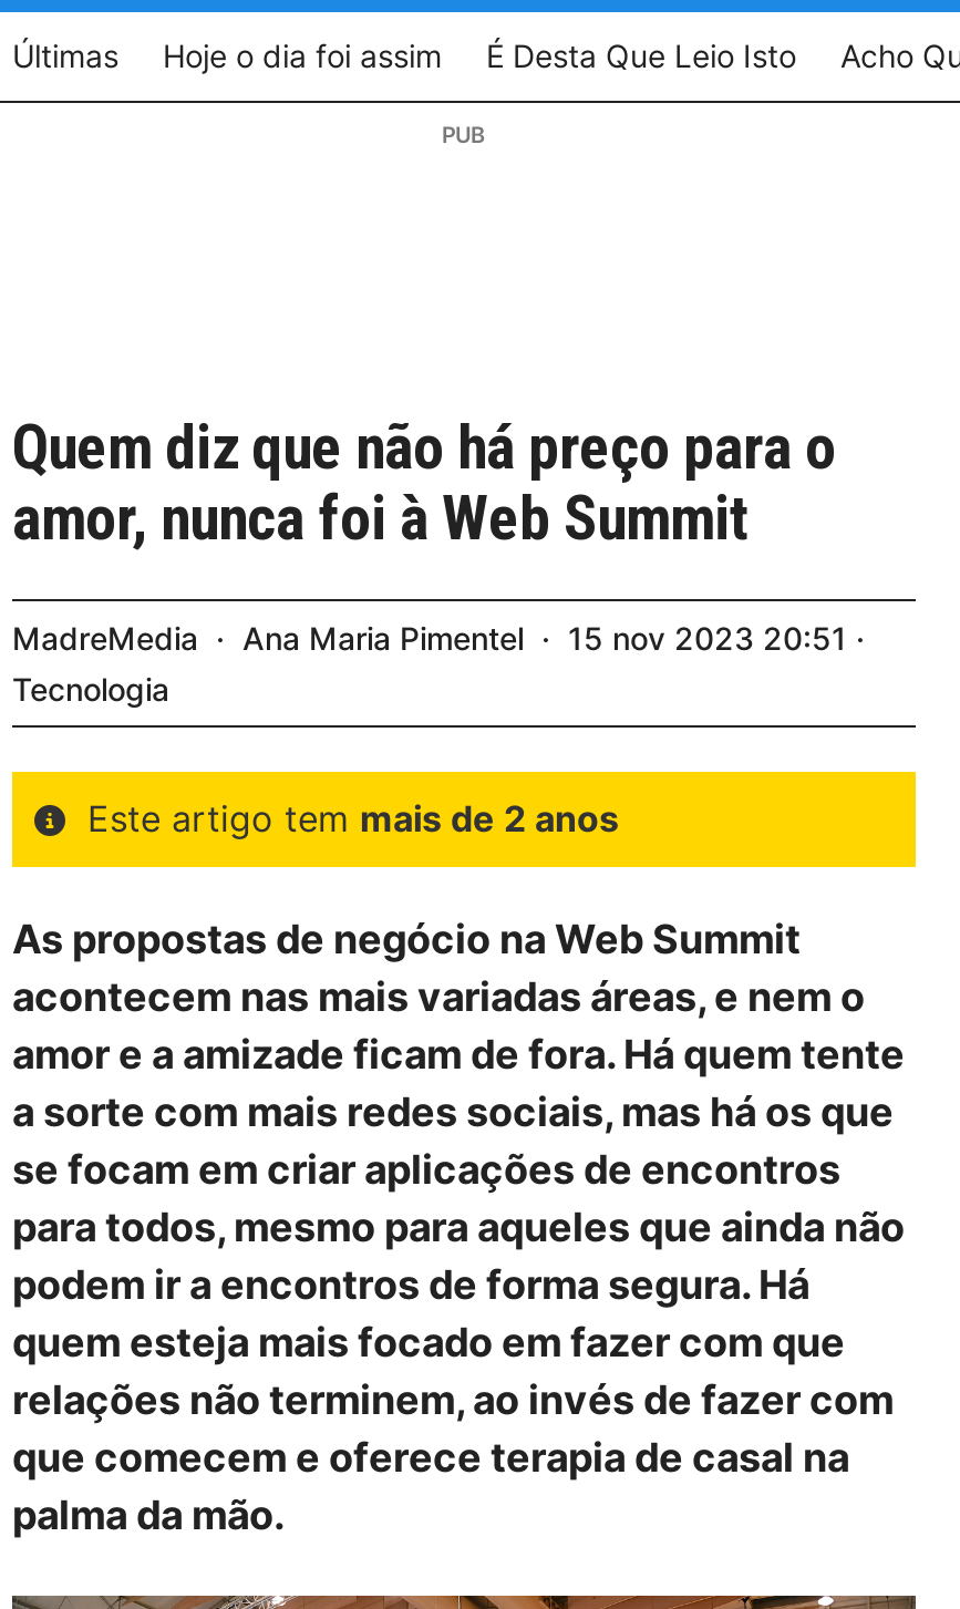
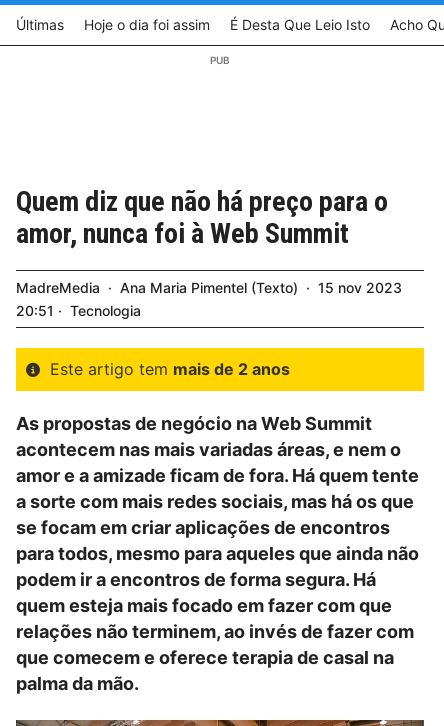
- Ana Maria Pimentel
- 15 nov 2023 20:51
+ Ana Maria Pimentel Texto
+ 15 nov 2023
+ 20:51
